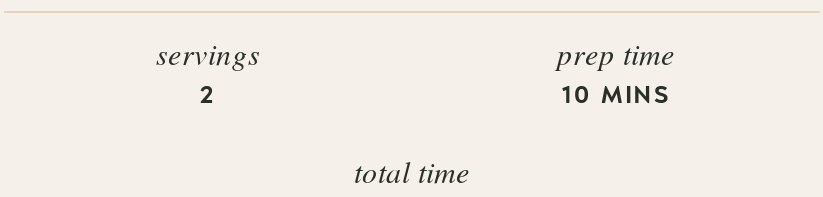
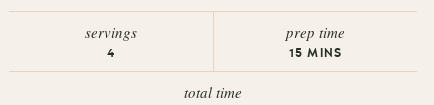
- 2
+ 4

- 10 MINS
+ 15 MINS
